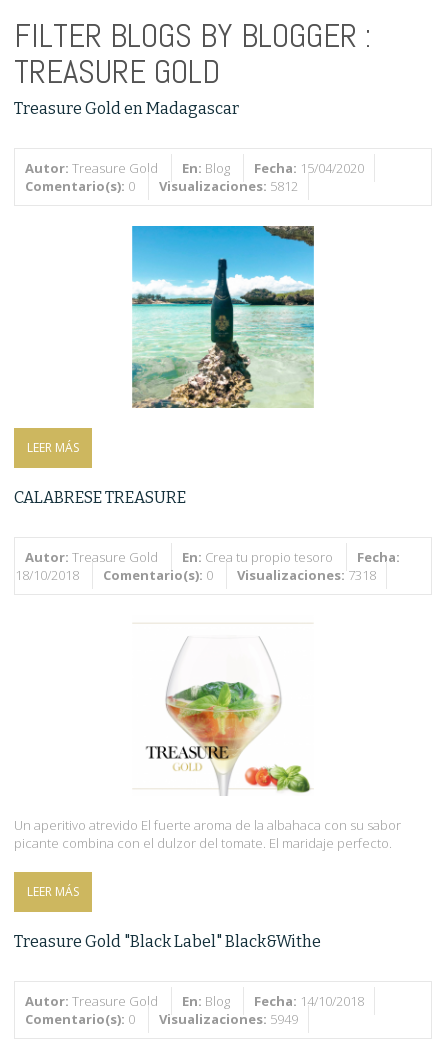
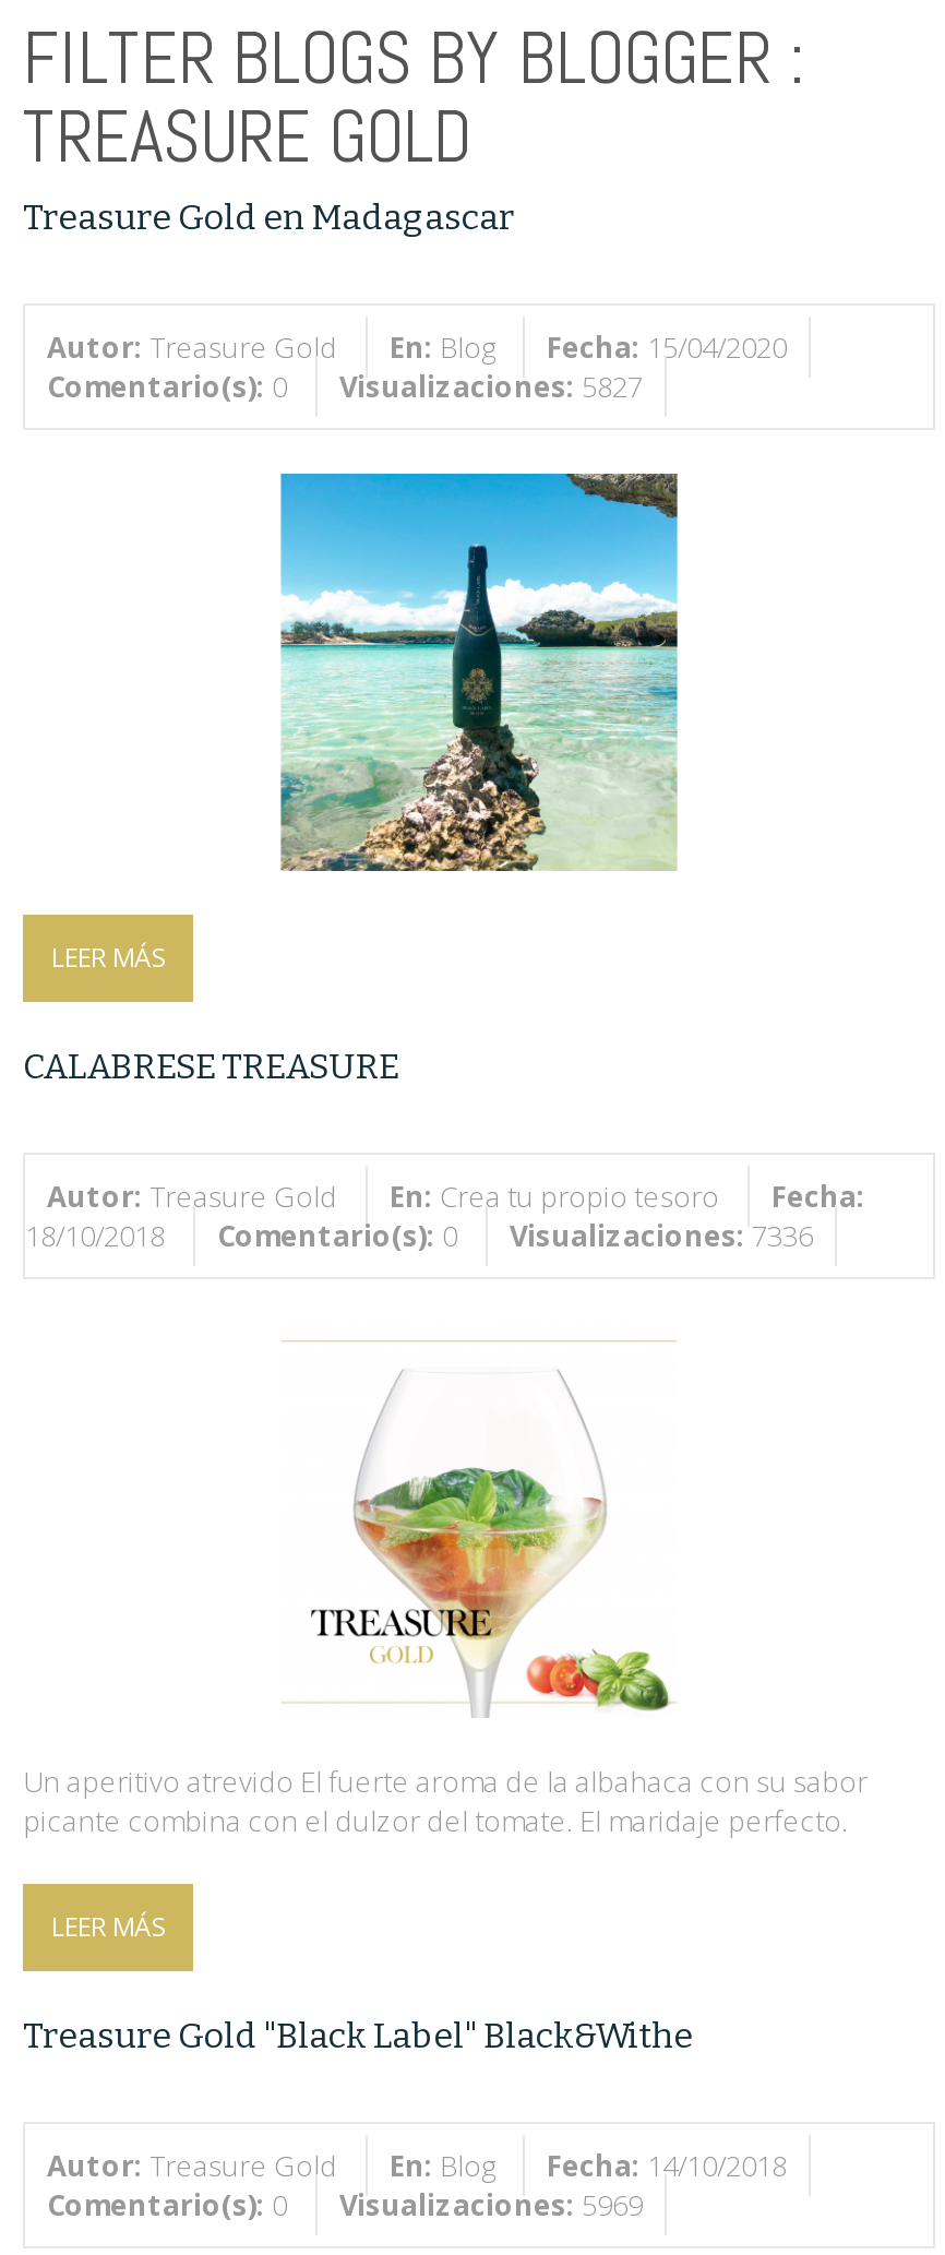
- Visualizaciones: 5812
+ Visualizaciones: 5827

- Visualizaciones: 7318
+ Visualizaciones: 7336

- Visualizaciones: 5949
+ Visualizaciones: 5969
